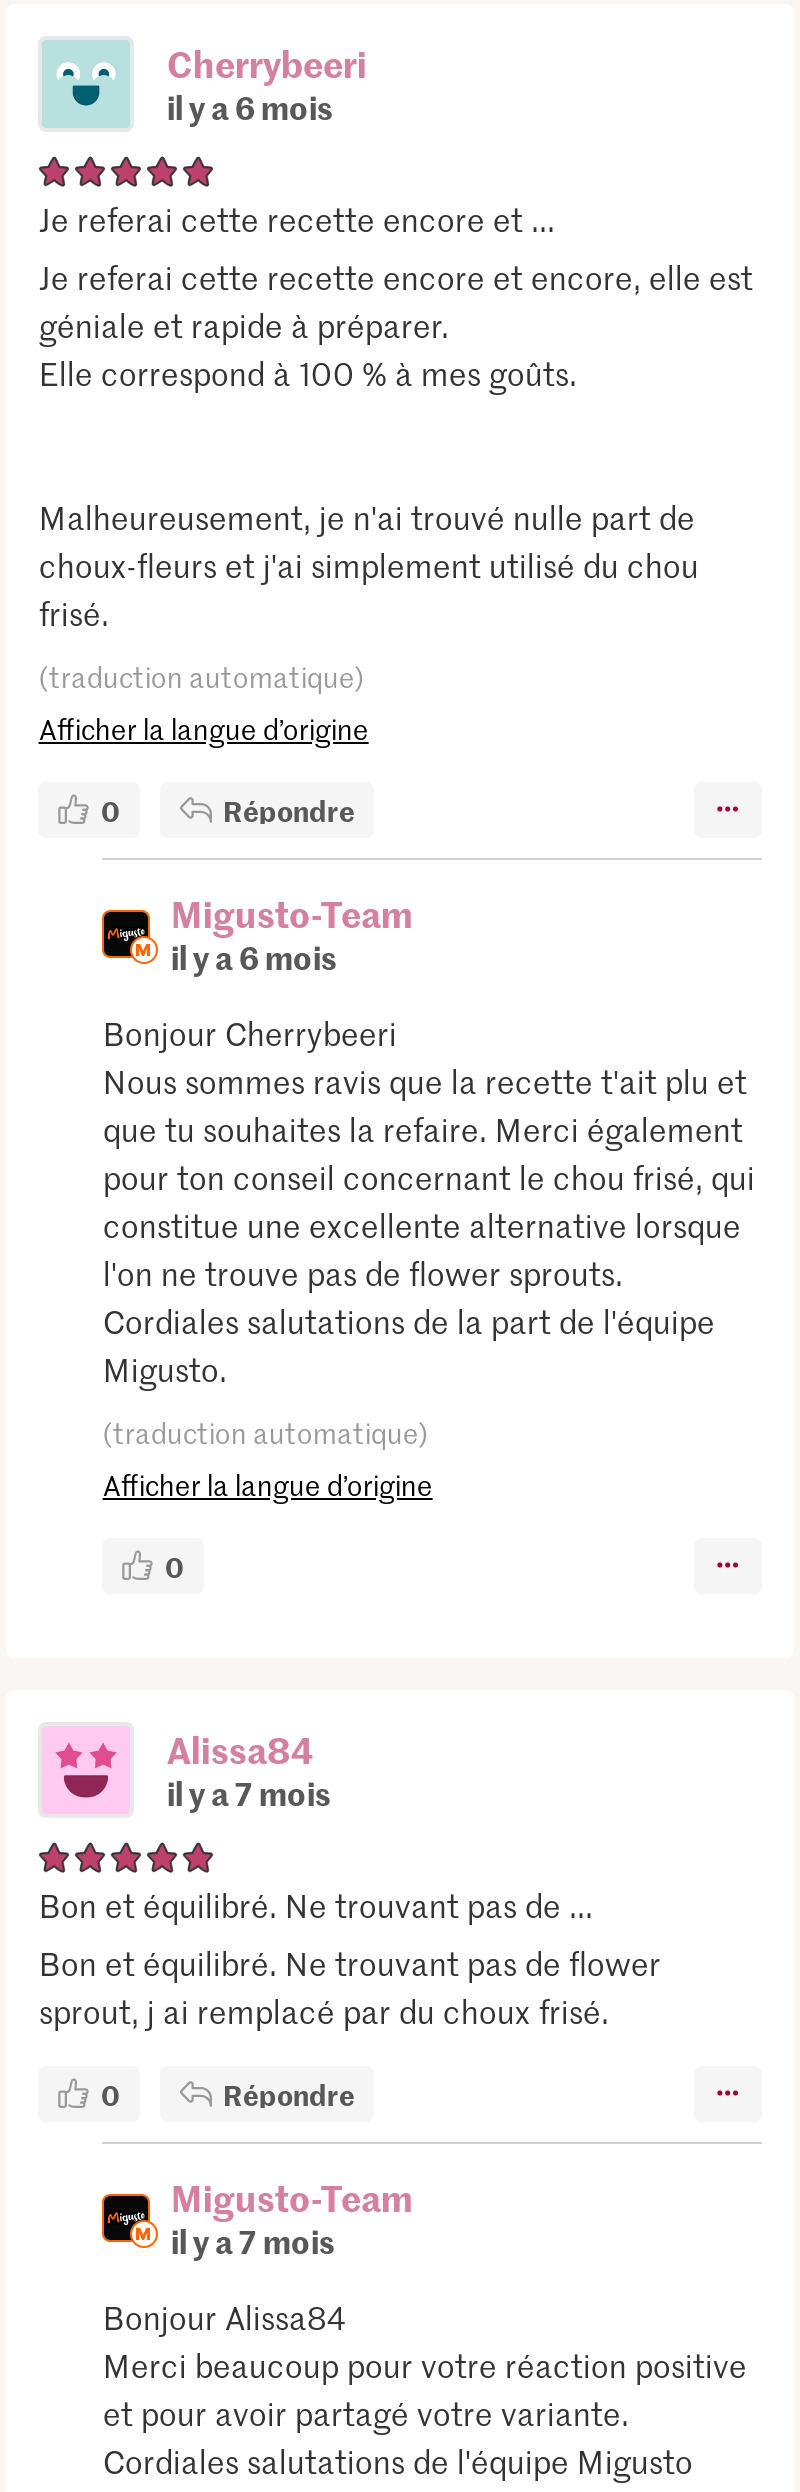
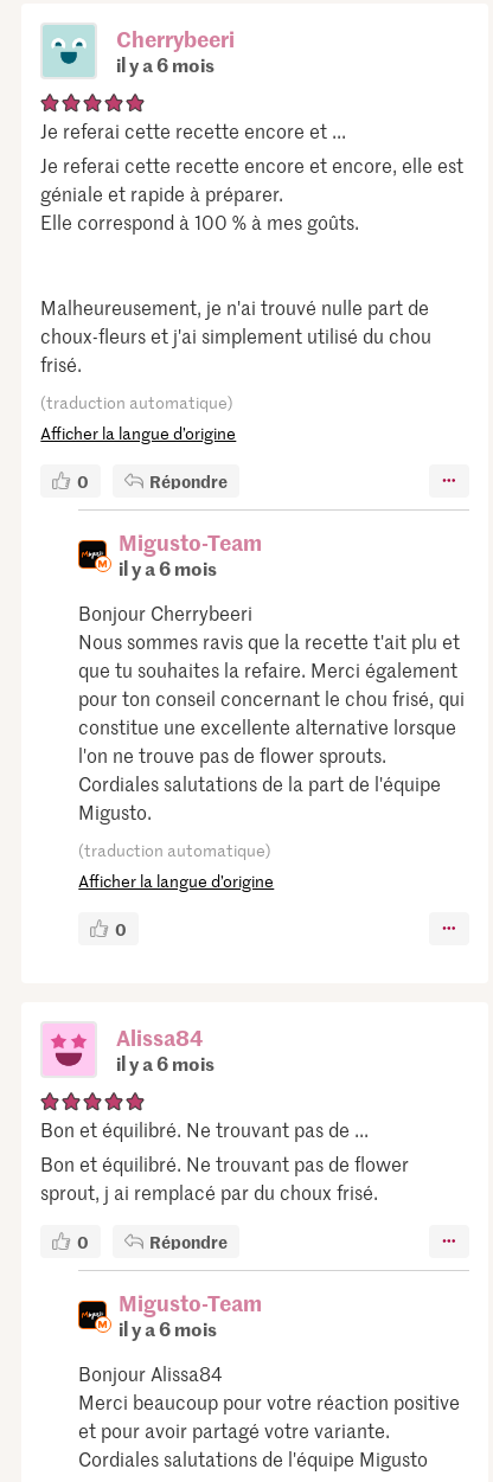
- il y a 7 mois
+ il y a 6 mois

- il y a 7 mois
+ il y a 6 mois
